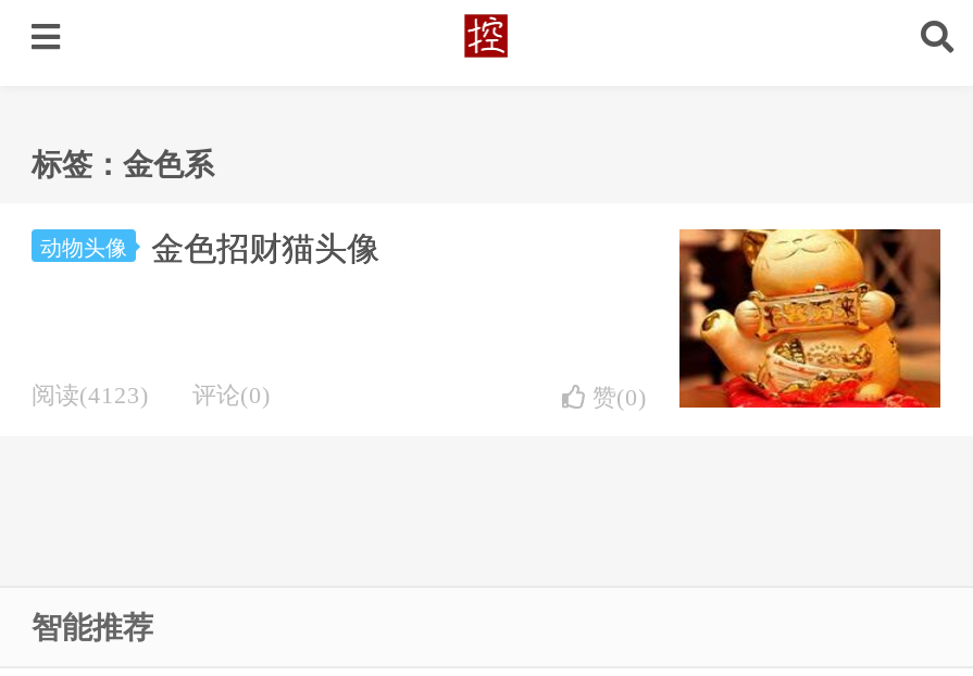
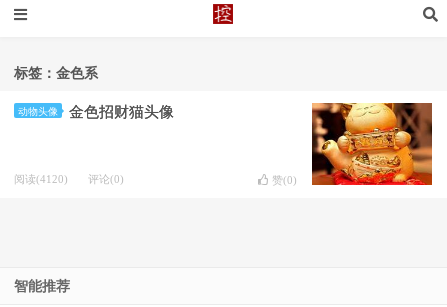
- 阅读(4123) 评论(0)
+ 阅读(4120) 评论(0)
